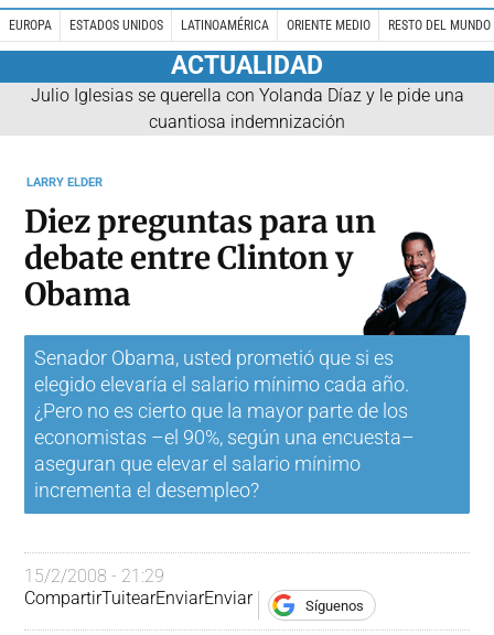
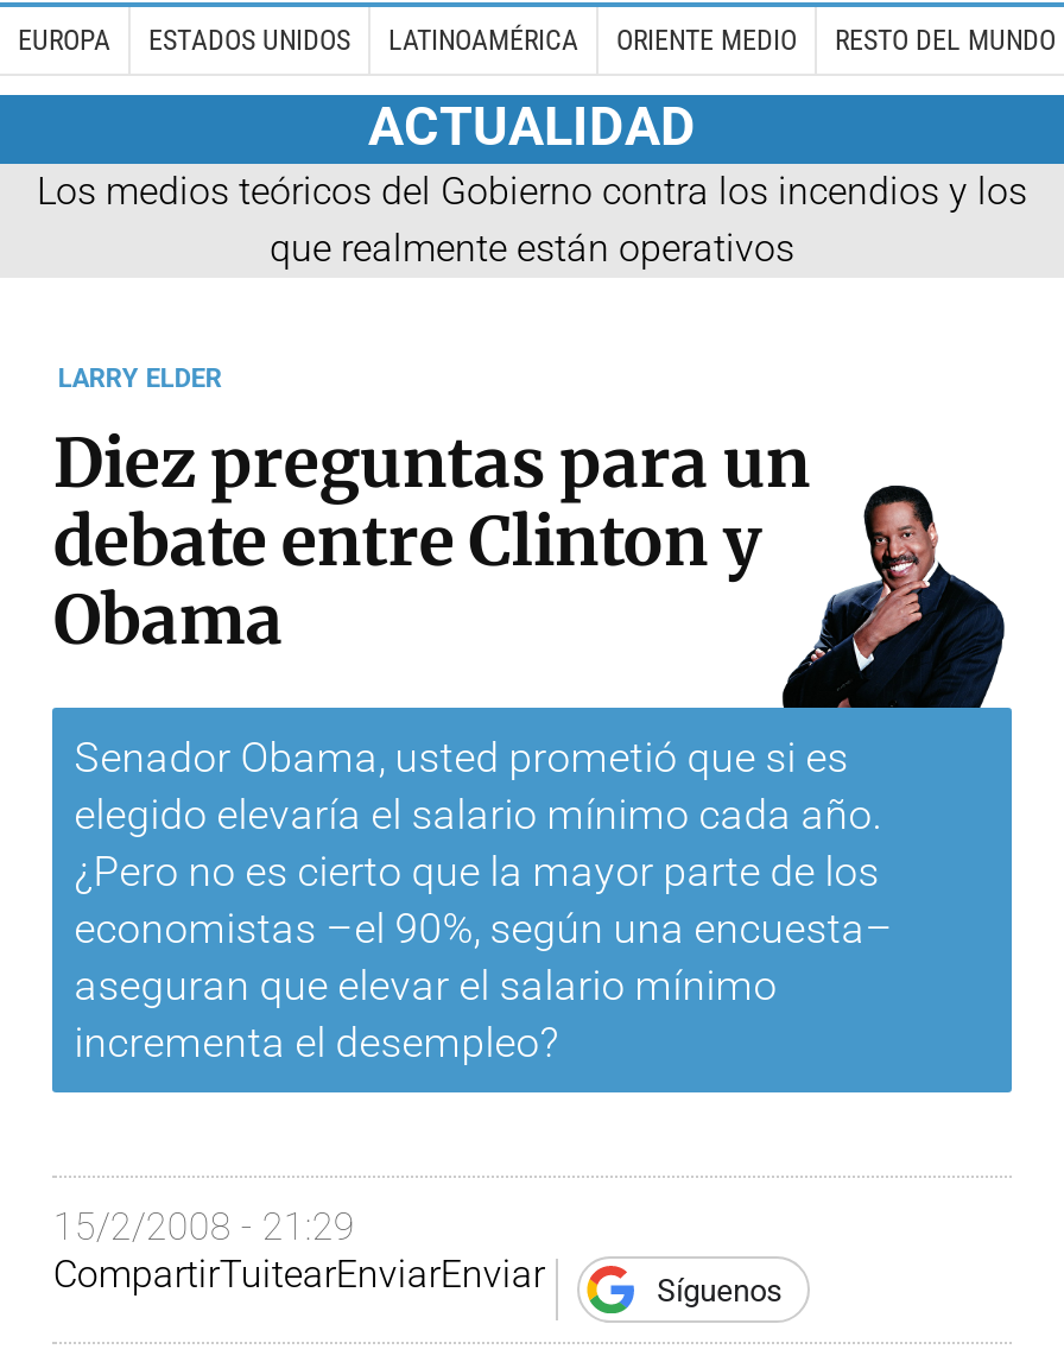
- Julio Iglesias se querella con Yolanda Díaz y le pide una
- cuantiosa indemnización
+ Los medios teóricos del Gobierno contra los incendios y los
+ que realmente están operativos
